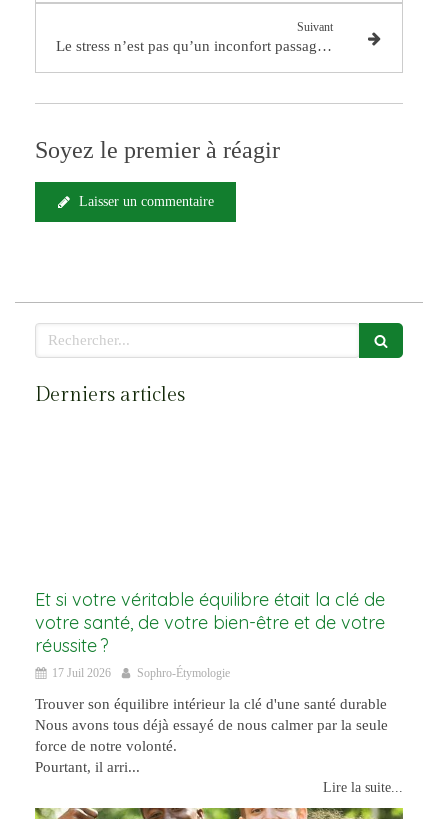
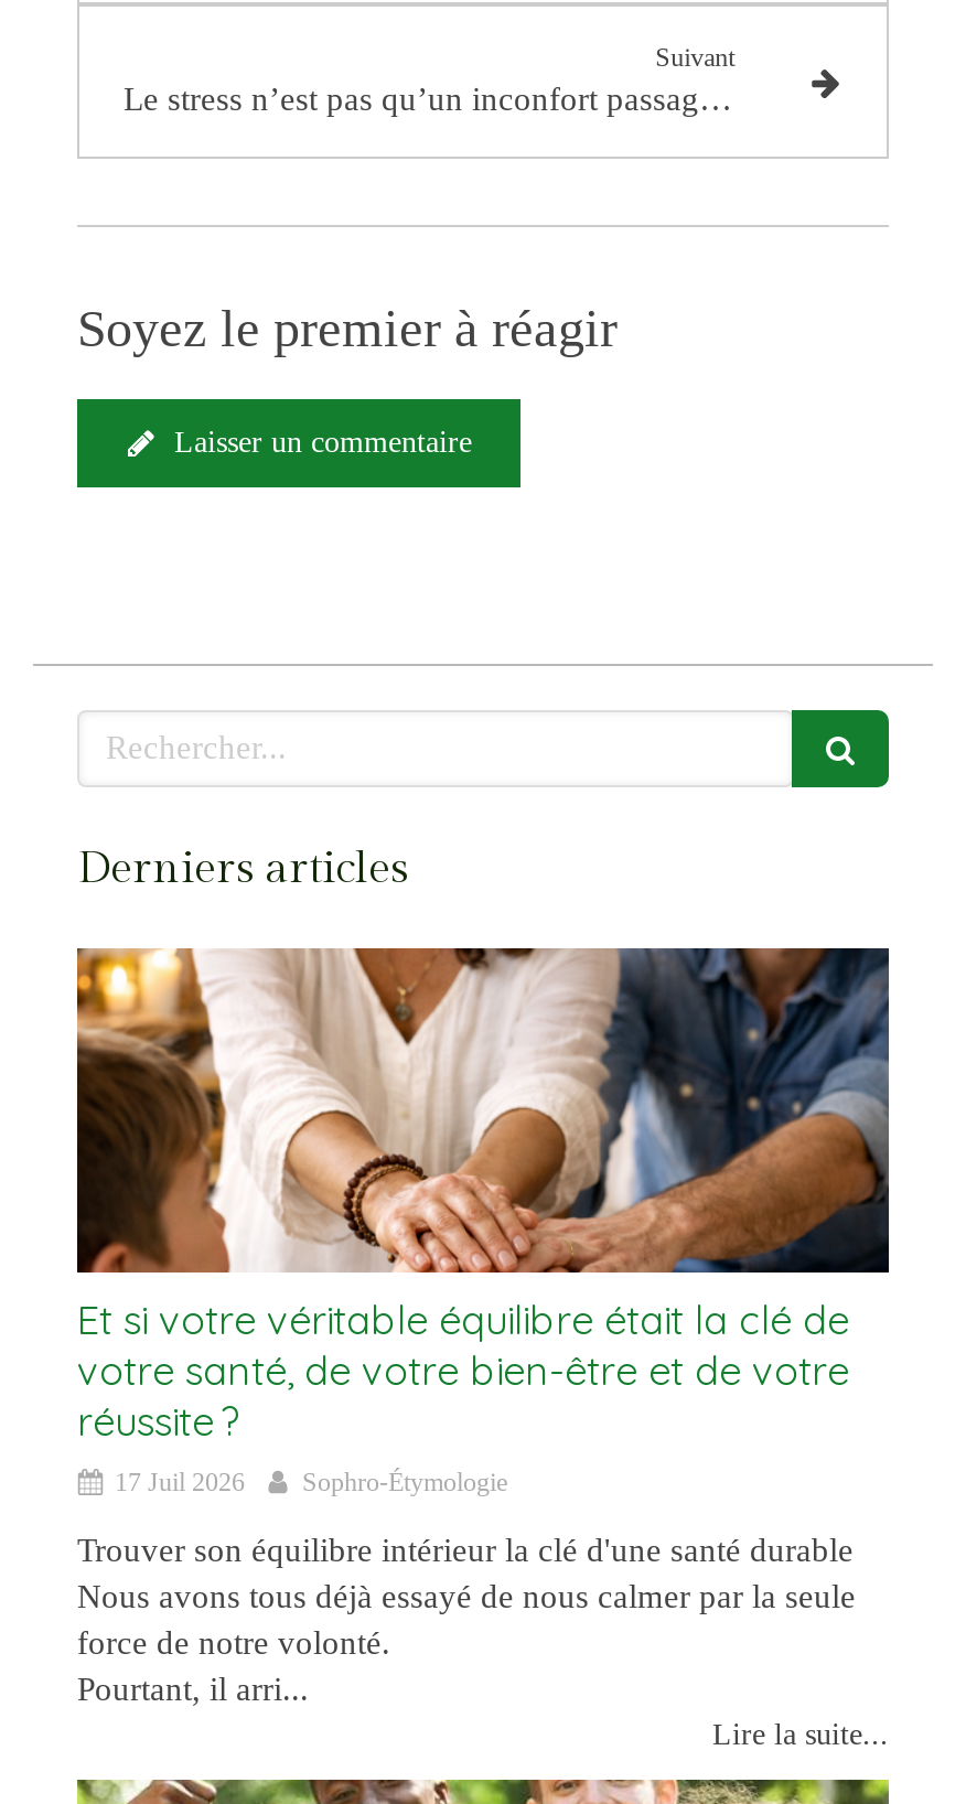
+ [image]
